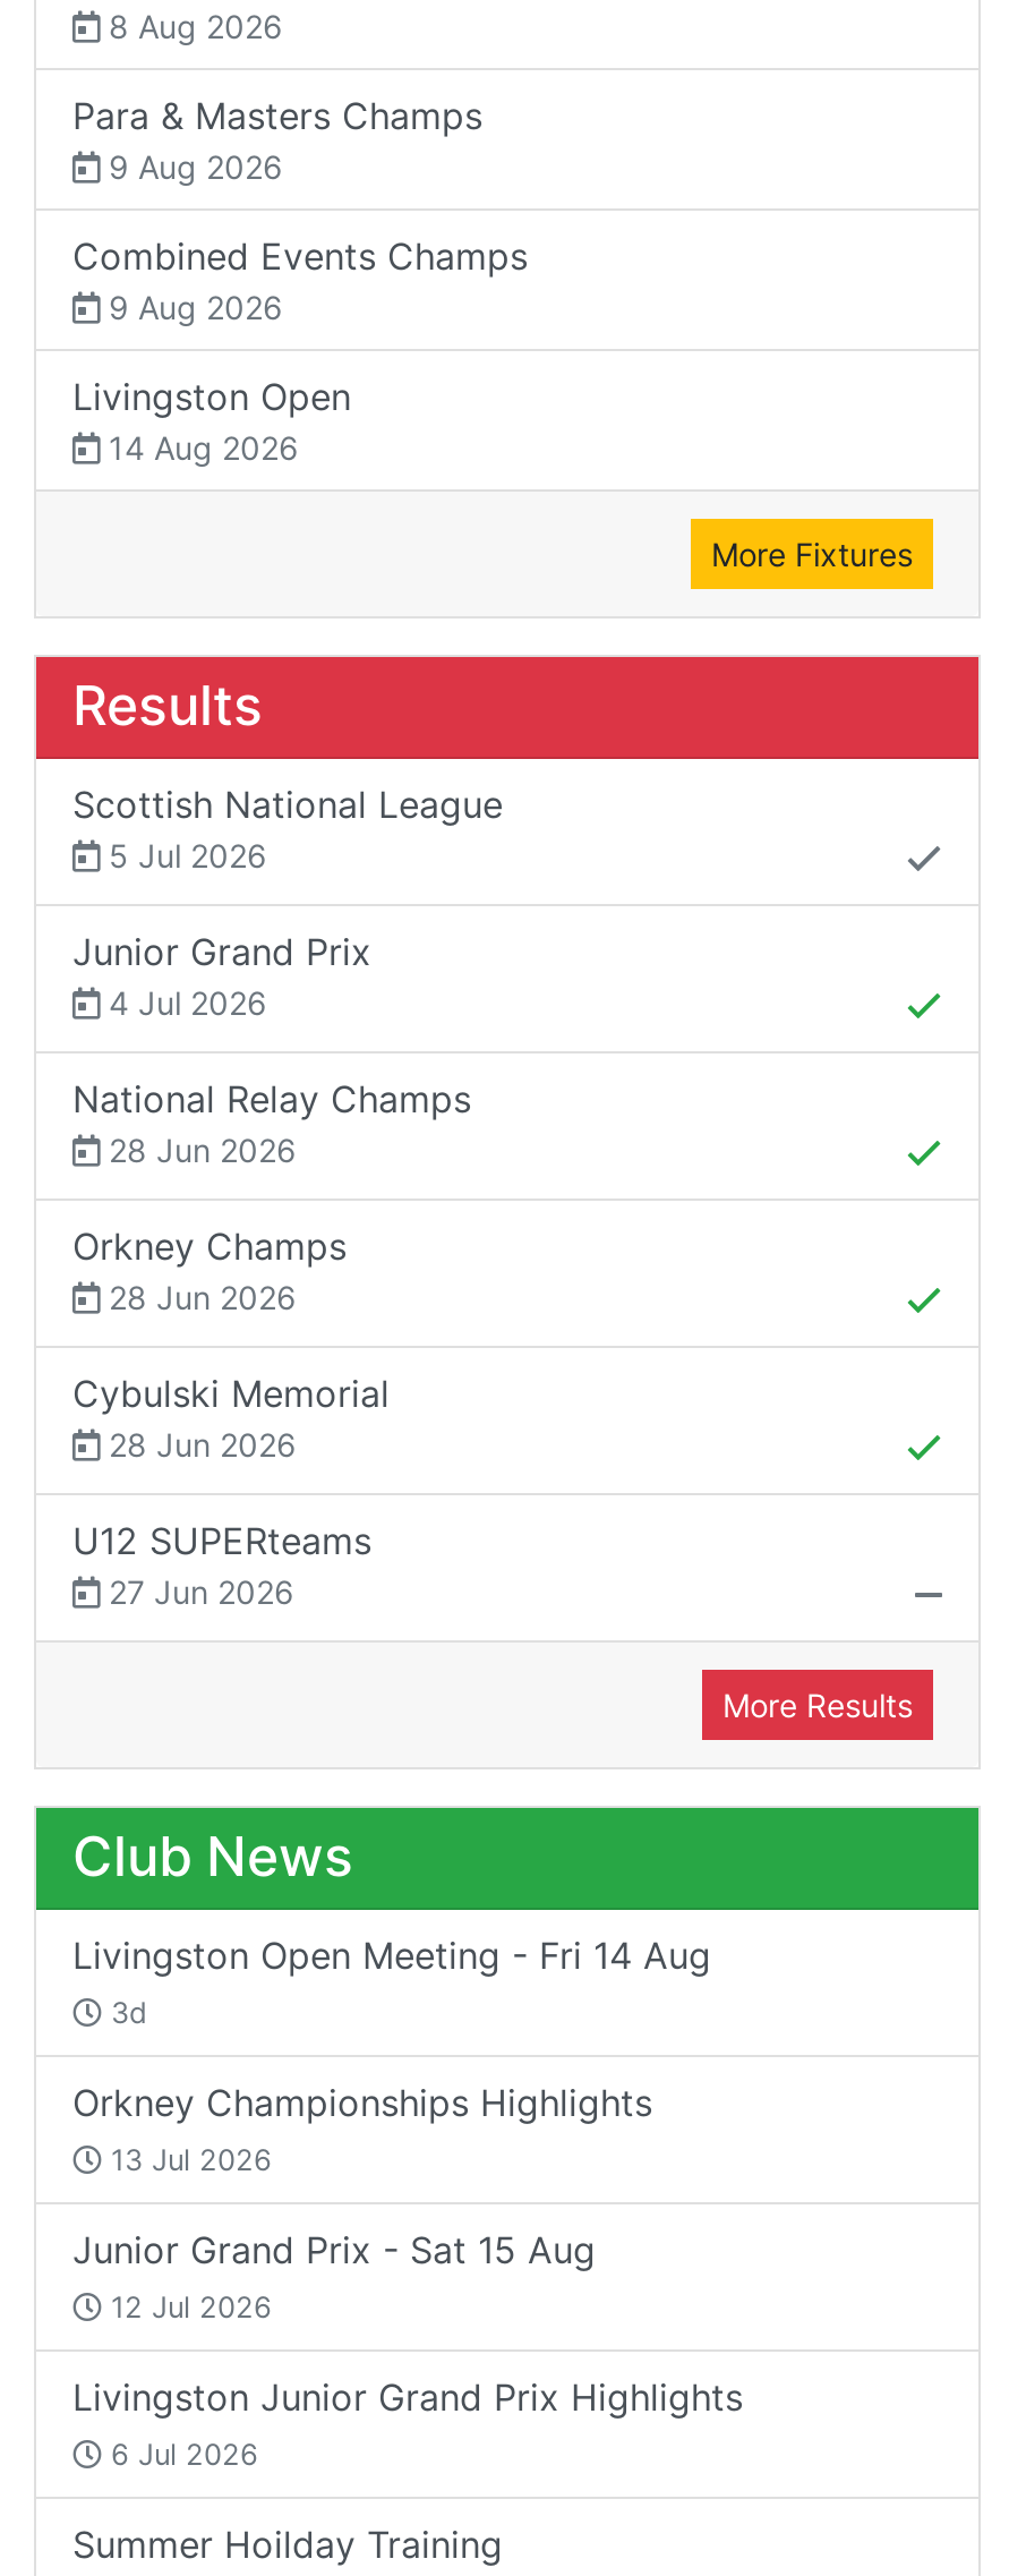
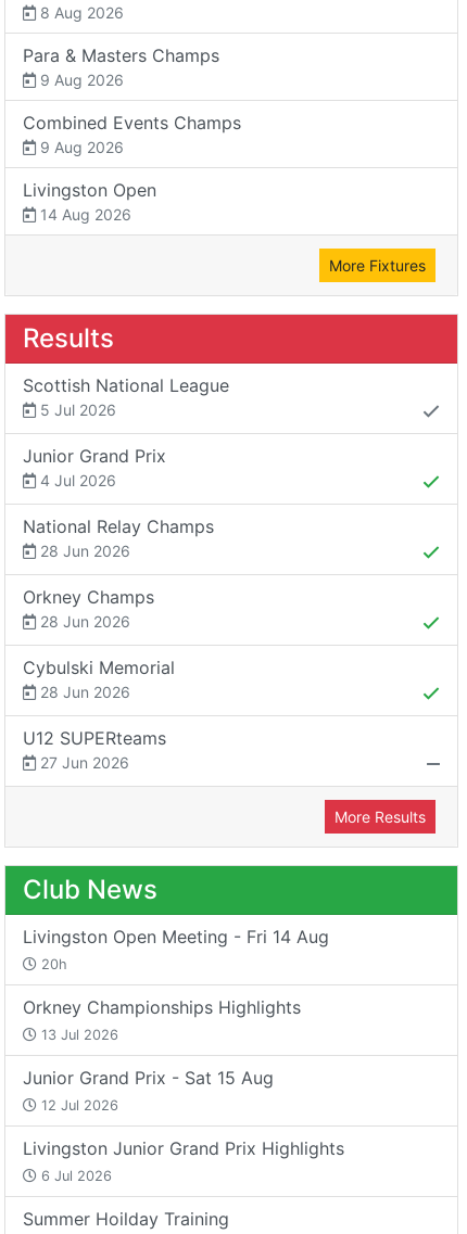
- 3d
+ 20h
